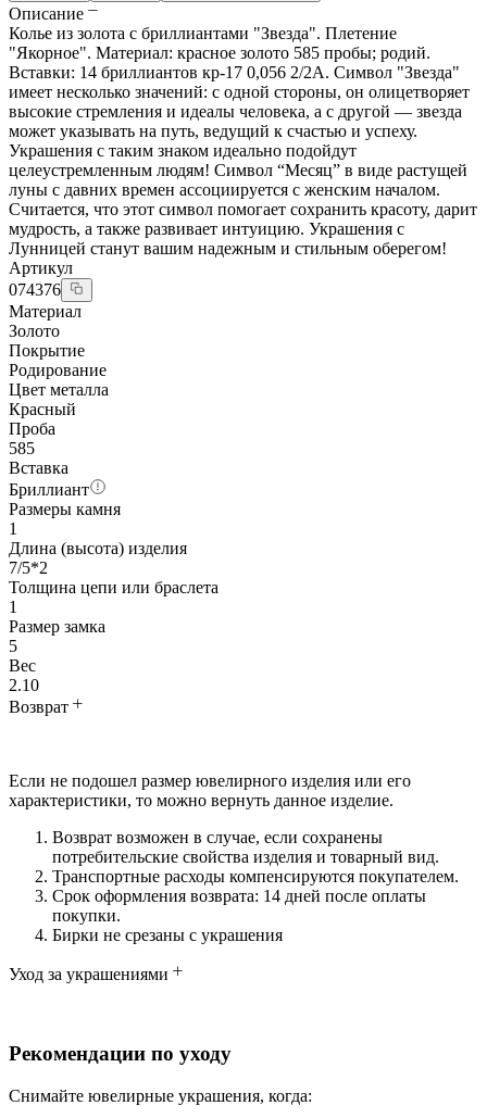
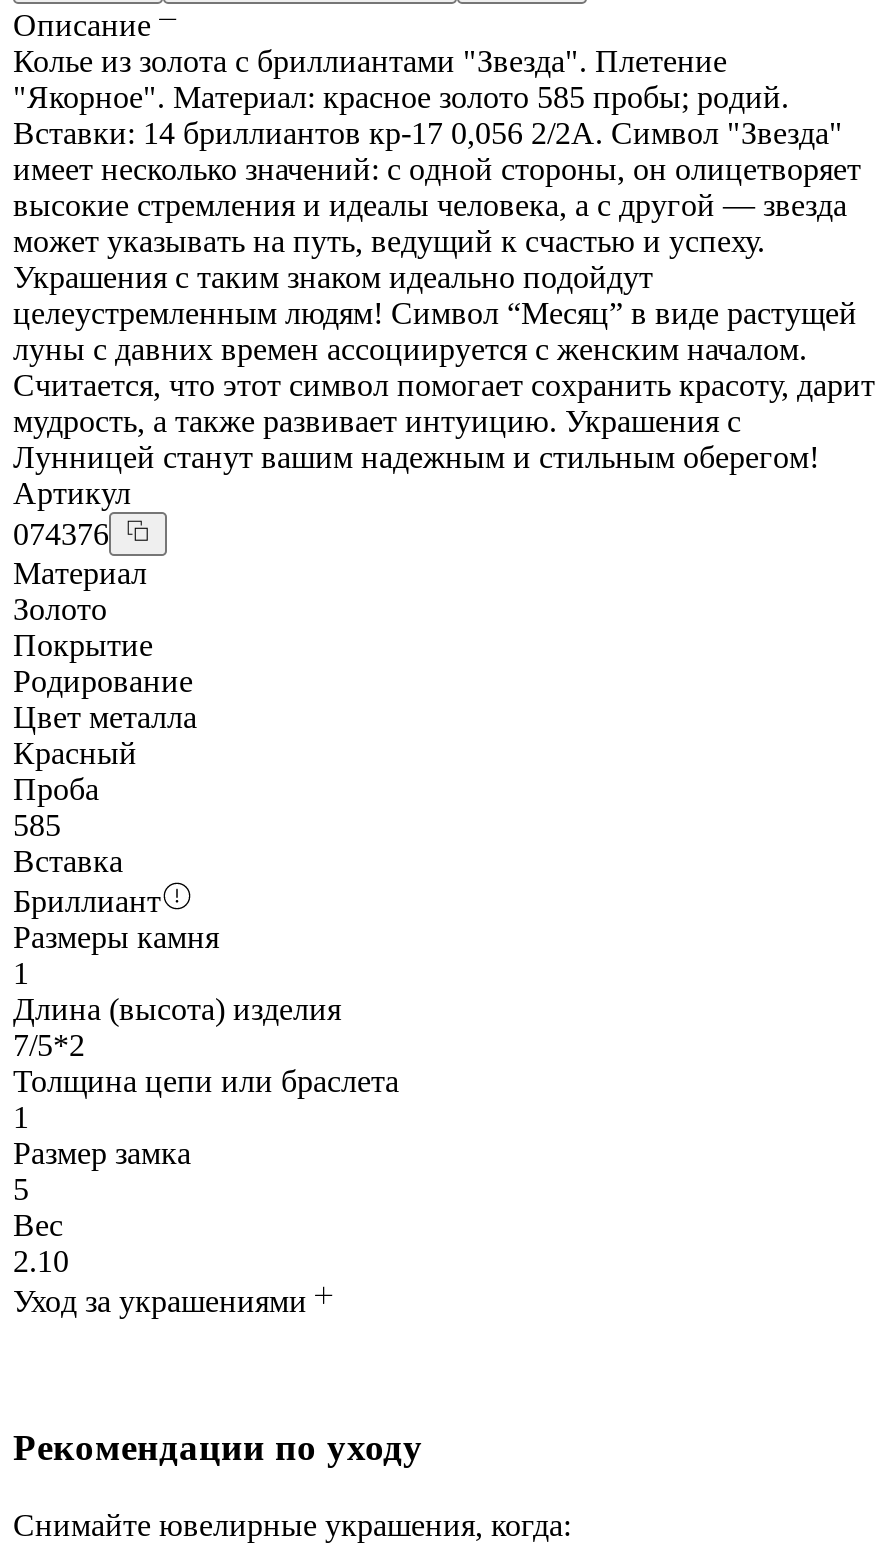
- Возврат

- Если не подошел размер ювелирного изделия или его
- характеристики, то можно вернуть данное изделие.
- Возврат возможен в случае, если сохранены
- потребительские свойства изделия и товарный вид.
- Транспортные расходы компенсируются покупателем.
- Срок оформления возврата: 14 дней после оплаты
- покупки.
- Бирки не срезаны с украшения
